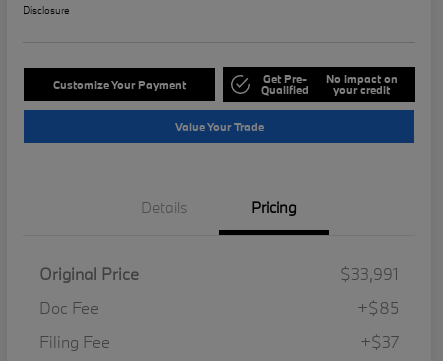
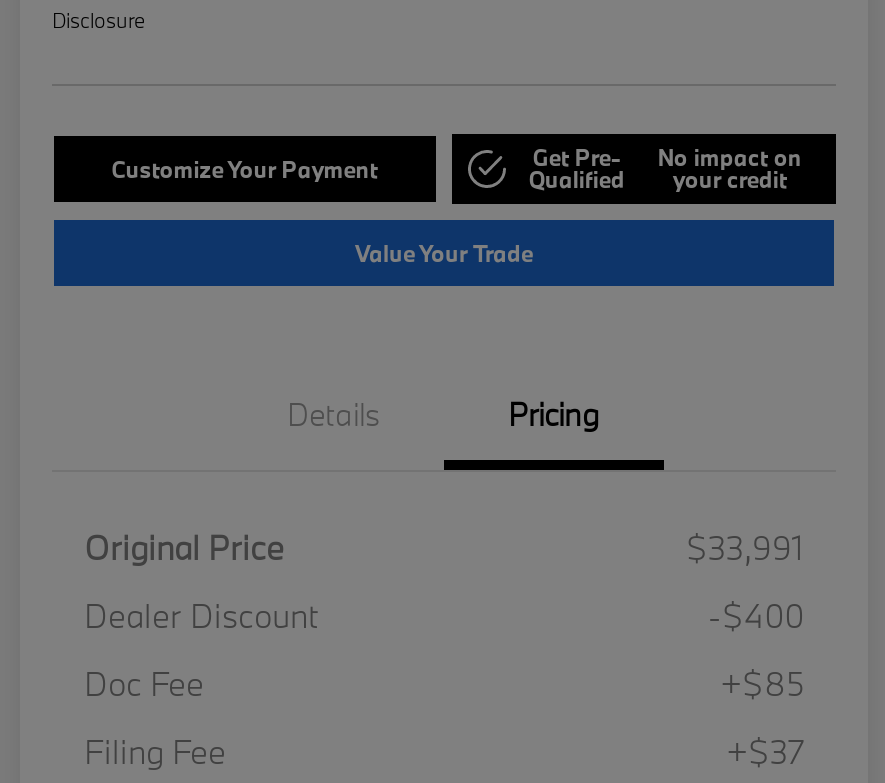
+ Dealer Discount
+ -$400
